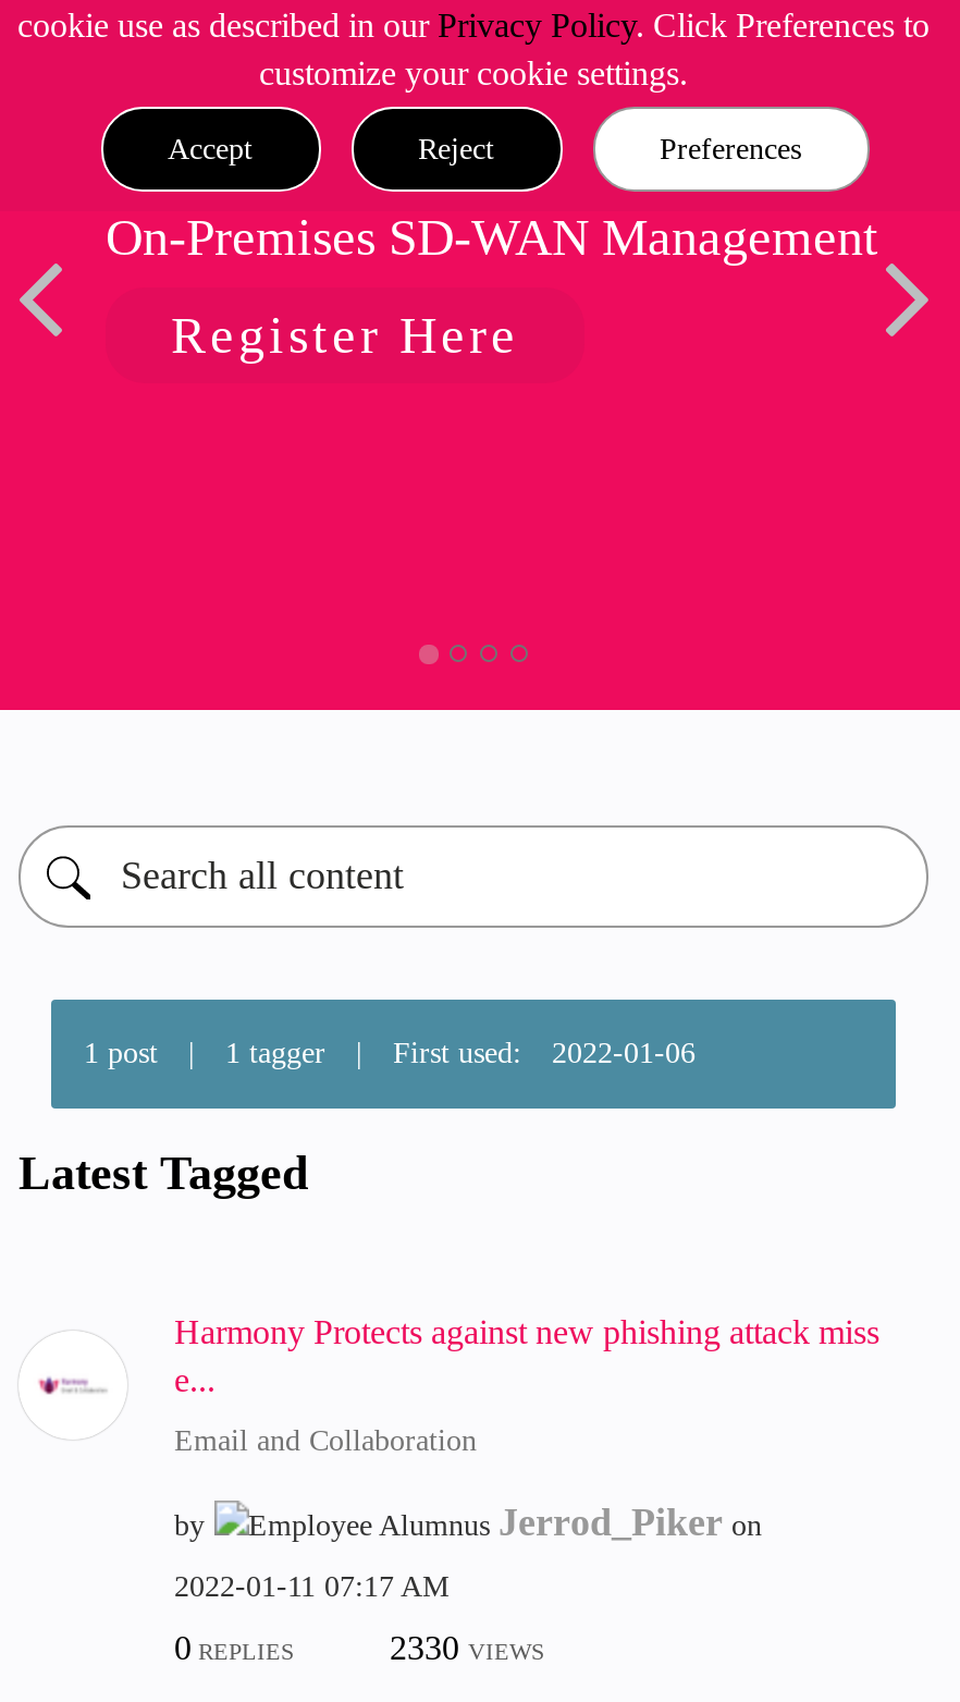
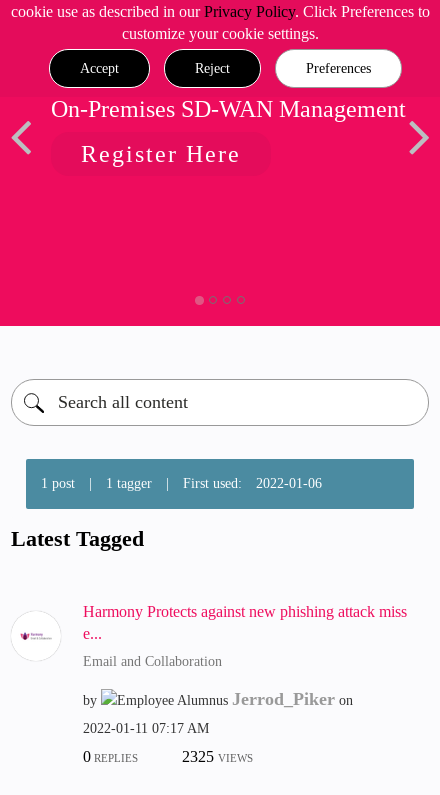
- 2330 VIEWS
+ 2325 VIEWS
